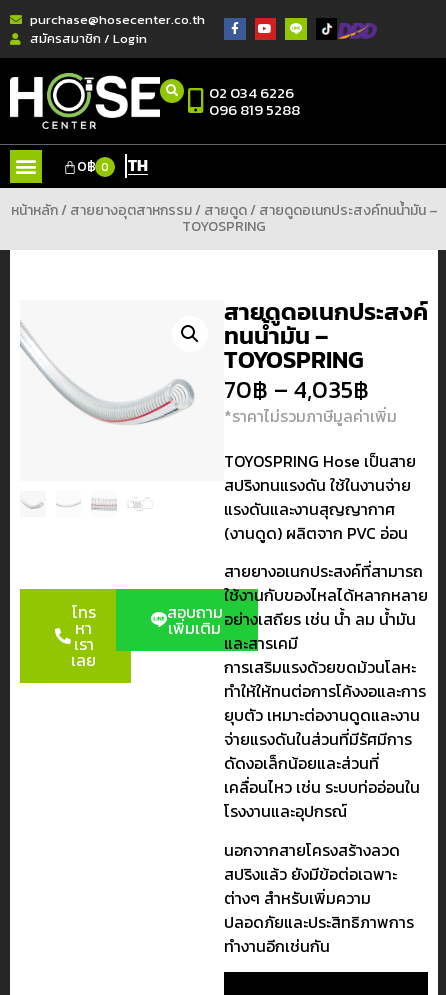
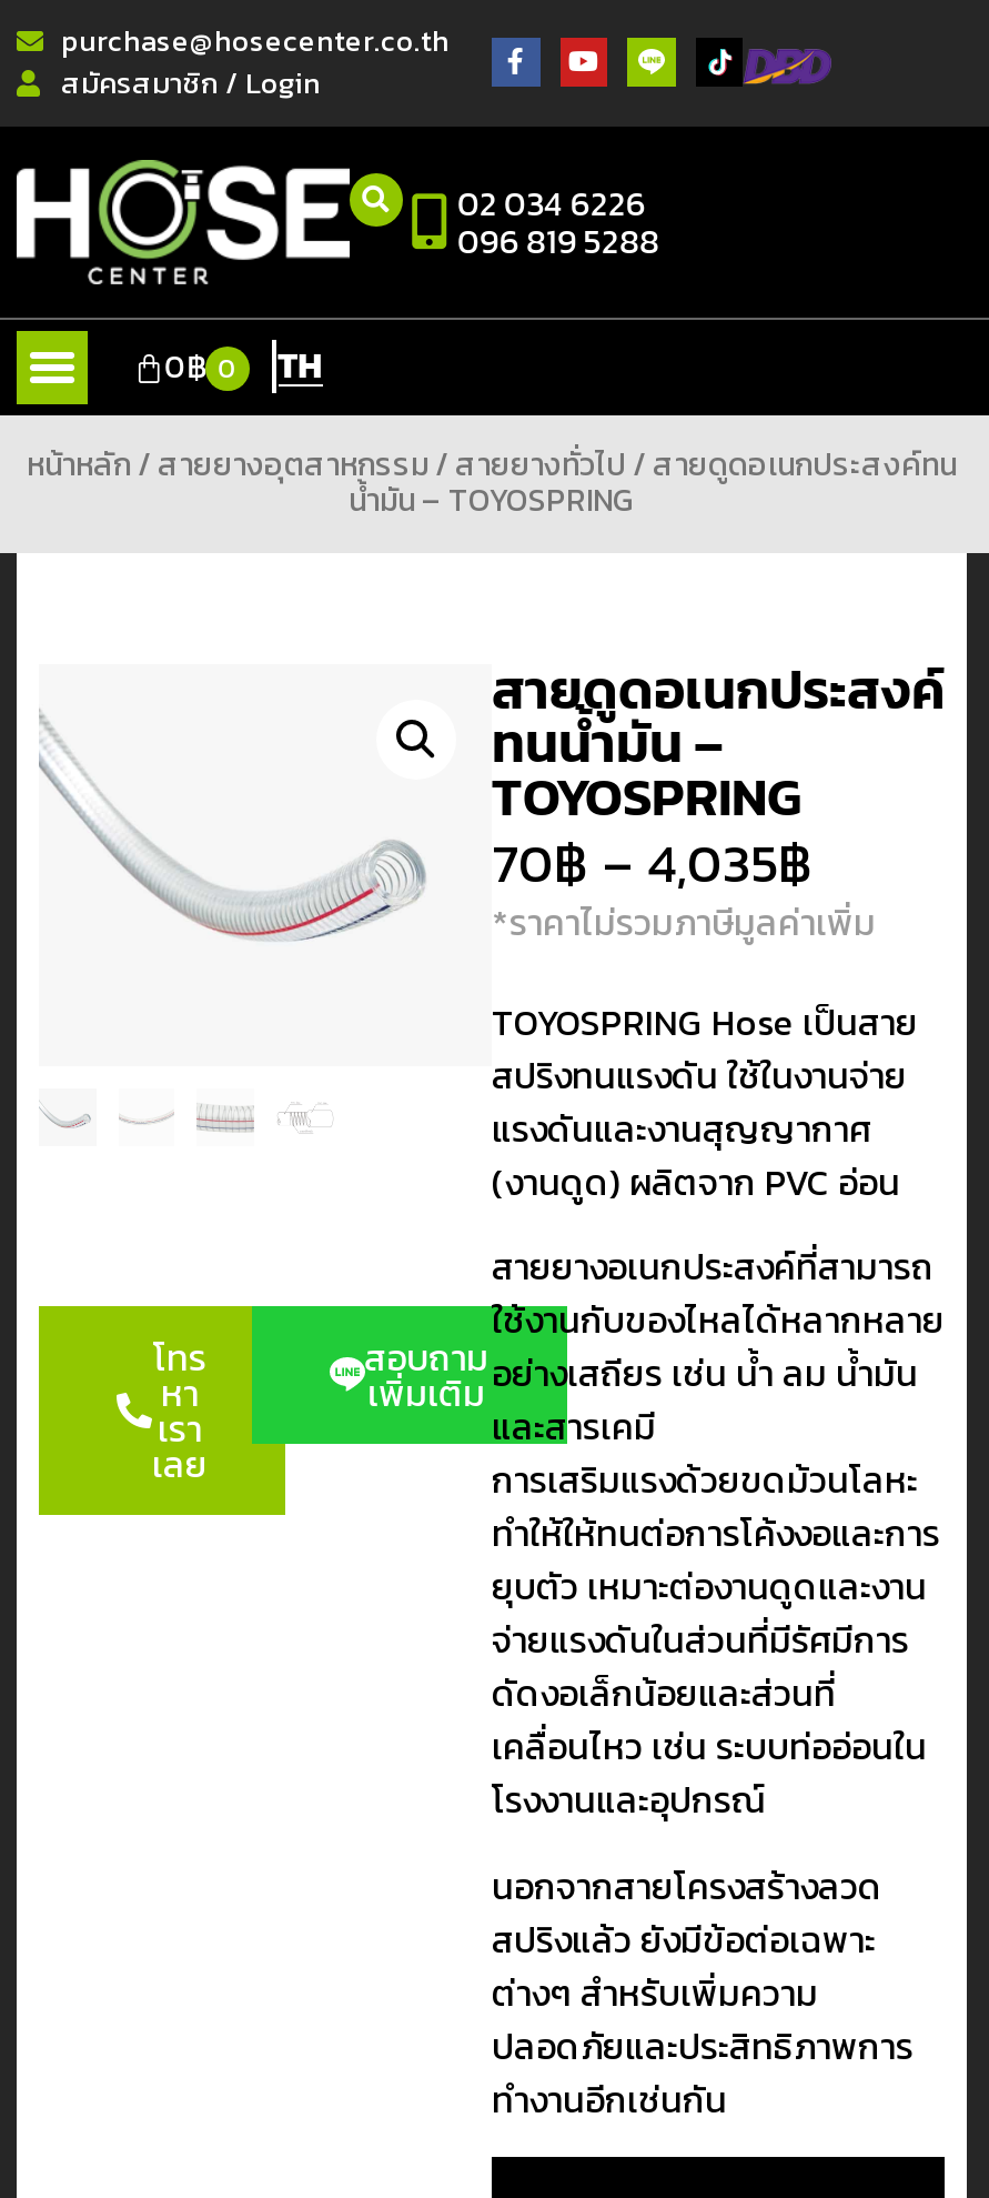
- หน้าหลัก/สายยางอุตสาหกรรม/สายดูด/ สายดูดอเนกประสงค์ทนน้ำมัน –
- TOYOSPRING
+ หน้าหลัก/สายยางอุตสาหกรรม/สายยางทั่วไป/ สายดูดอเนกประสงค์ทน
+ น้ำมัน – TOYOSPRING
